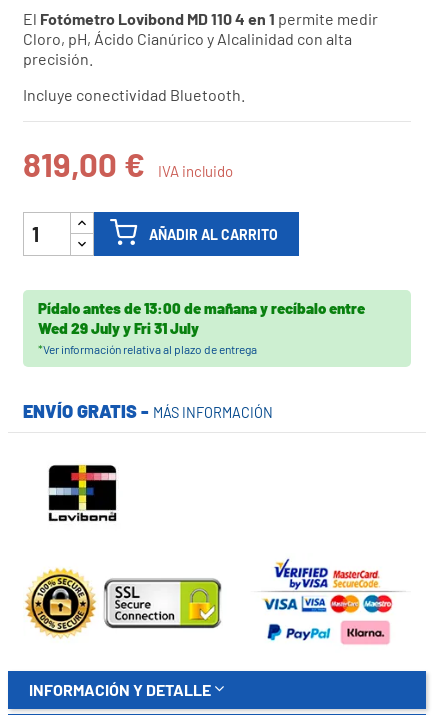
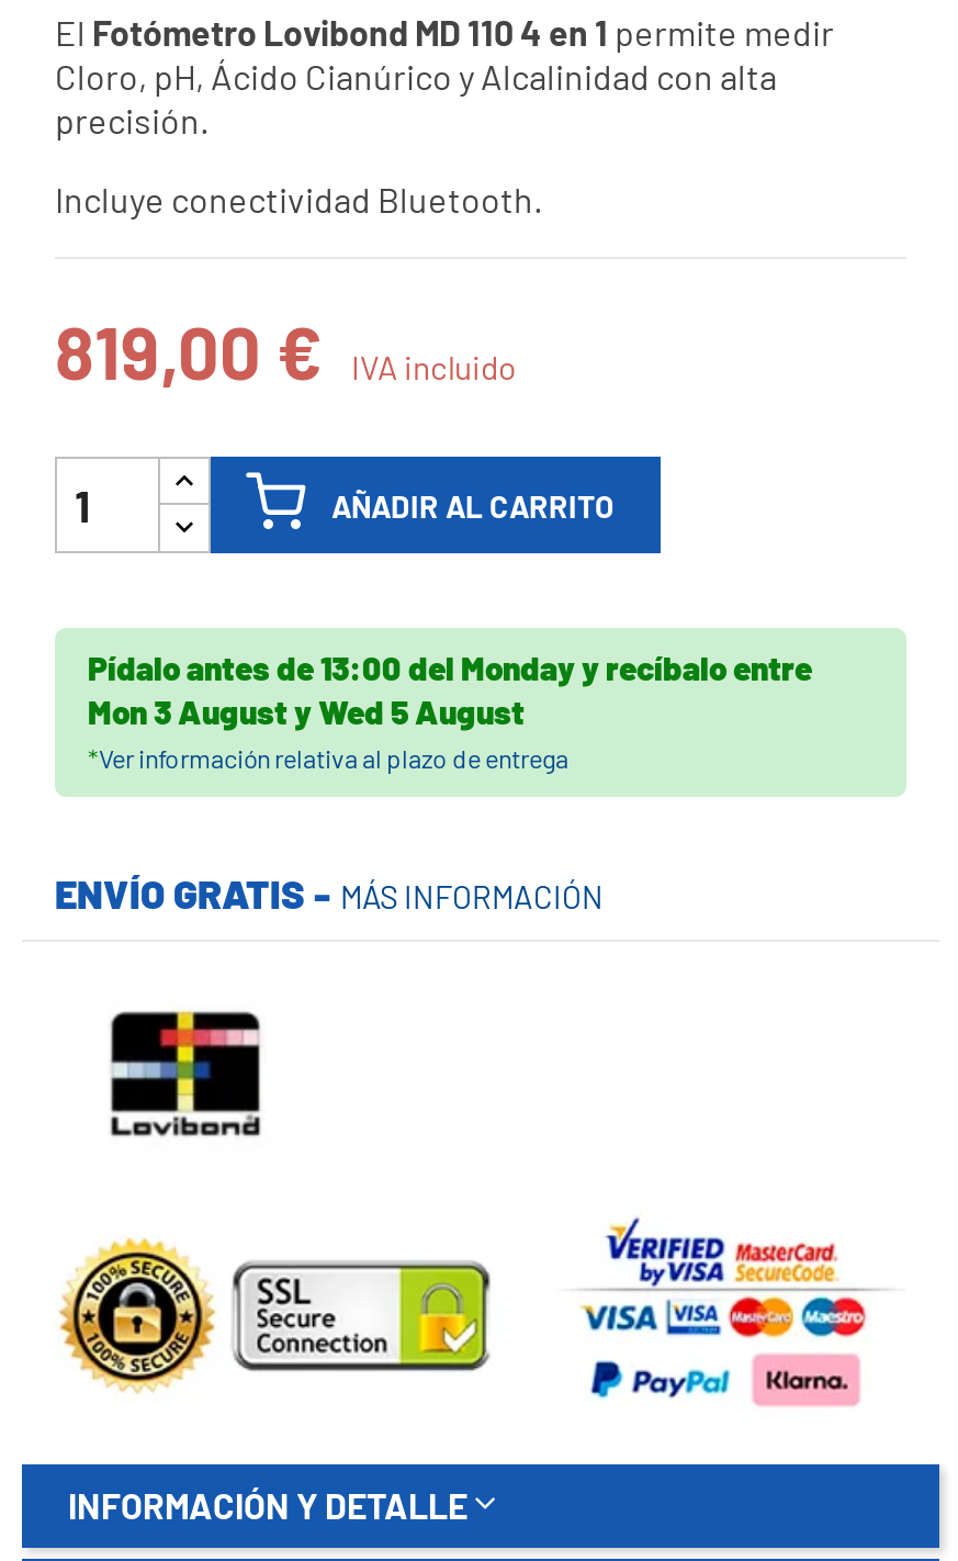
- Pídalo antes de 13:00 de mañanay recíbalo entre
+ Pídalo antes de 13:00 del Mondayy recíbalo entre

- Wed 29 July y Fri 31 July
+ Mon 3 August y Wed 5 August
